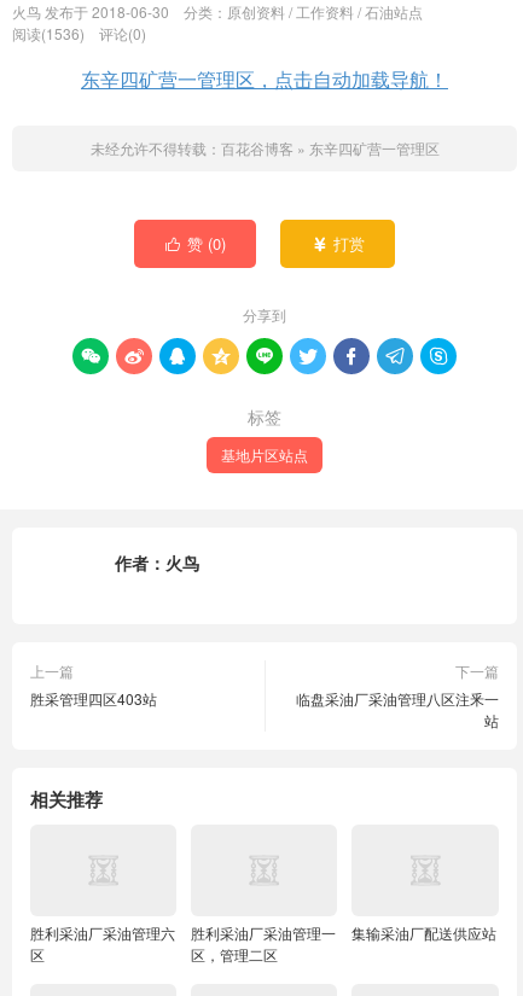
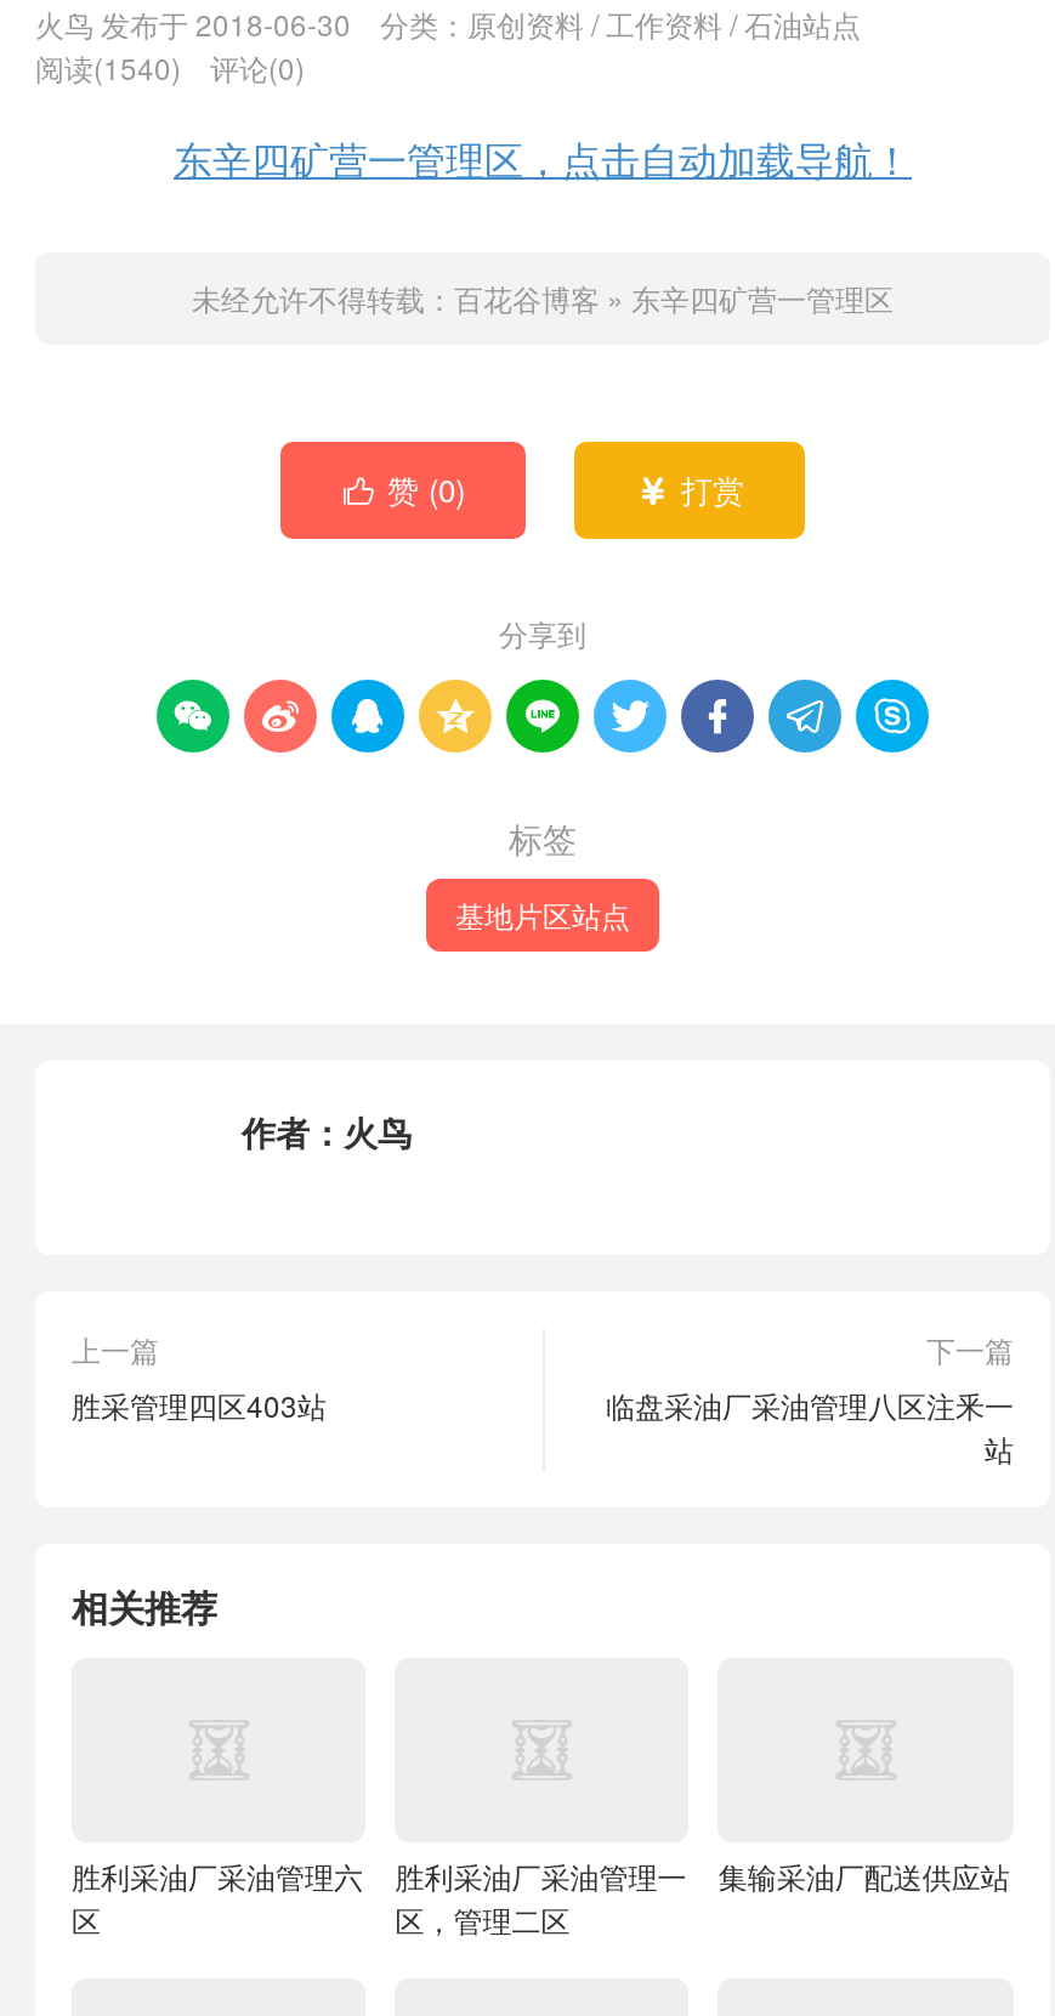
- 阅读(1536) 评论(0)
+ 阅读(1540) 评论(0)
